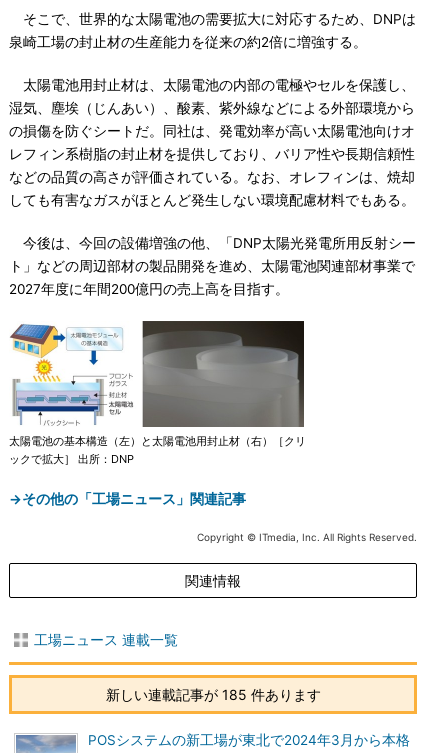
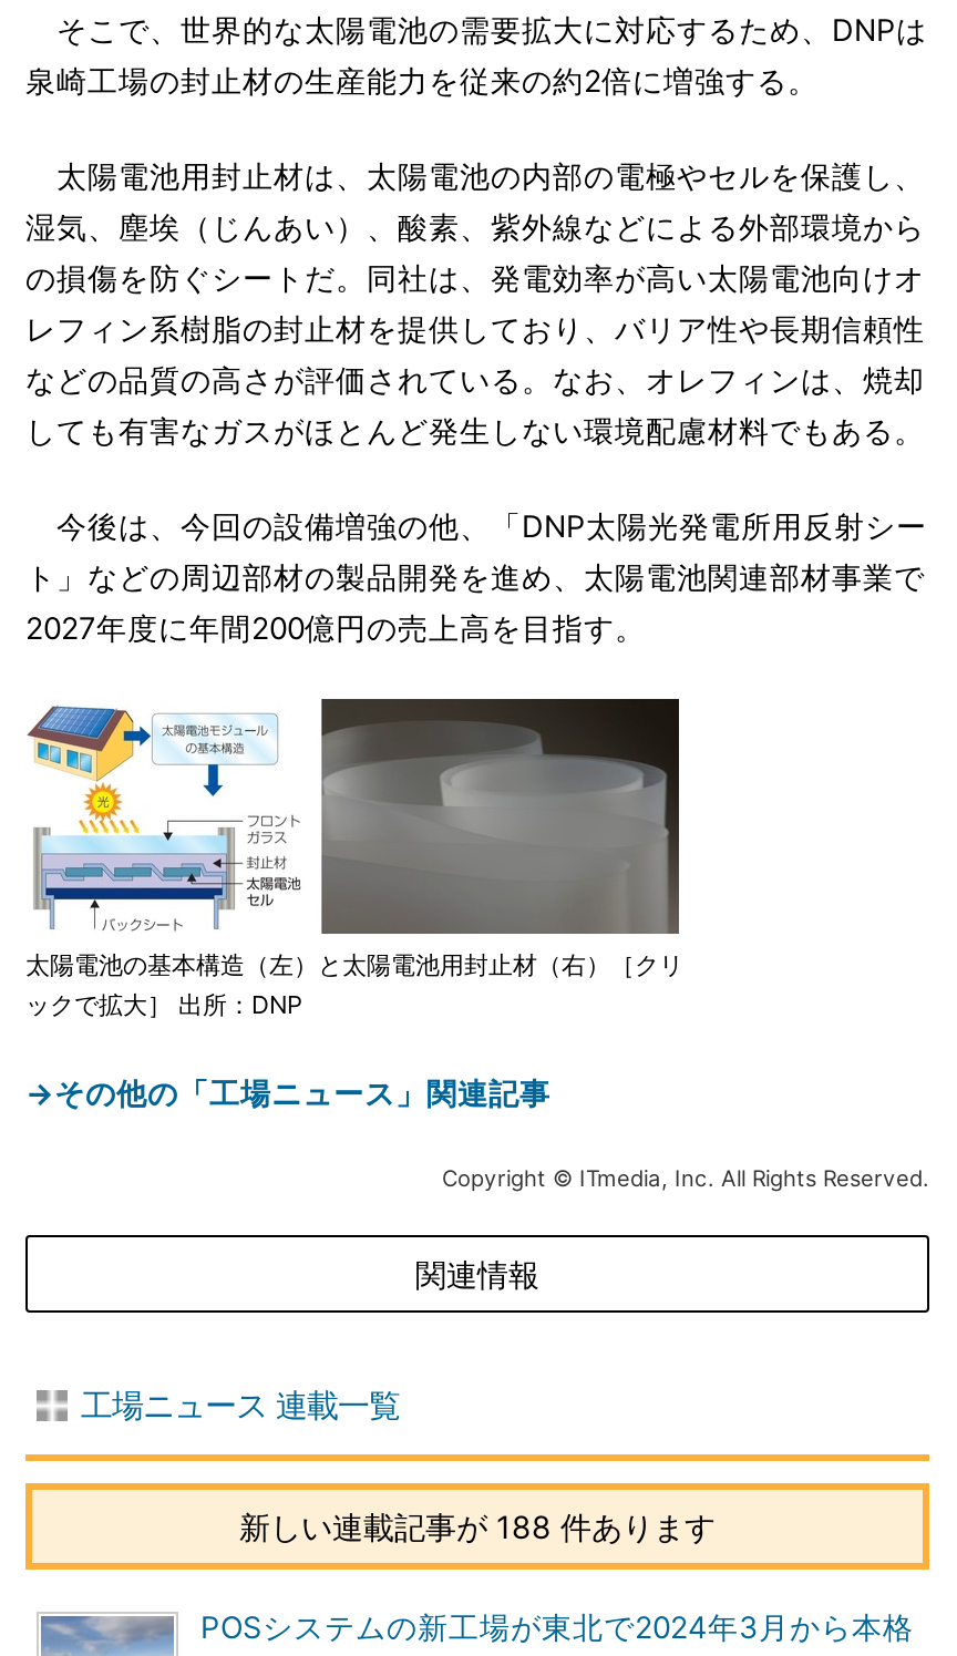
- 新しい連載記事が 185 件あります
+ 新しい連載記事が 188 件あります
